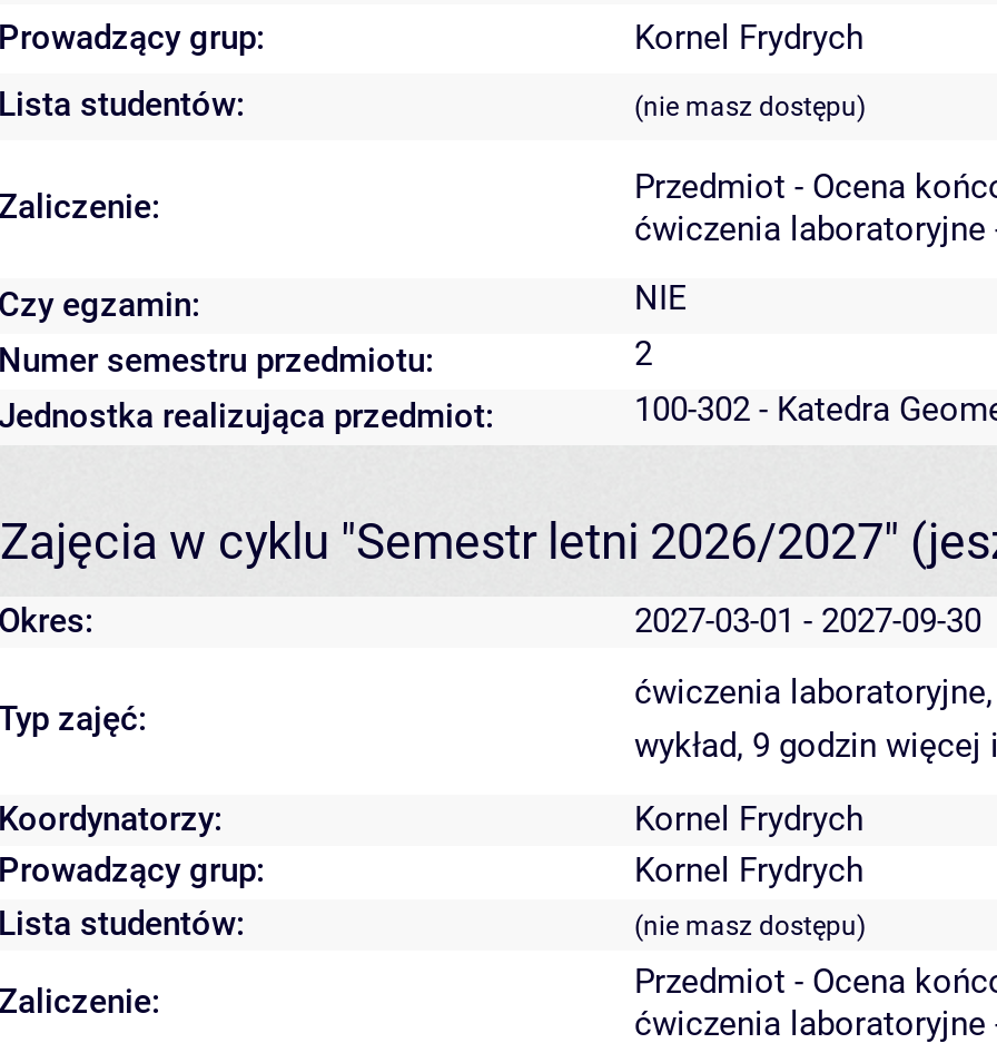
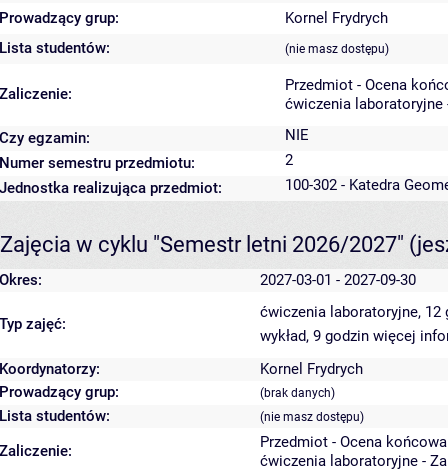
- Kornel Frydrych
+ (brak danych)
